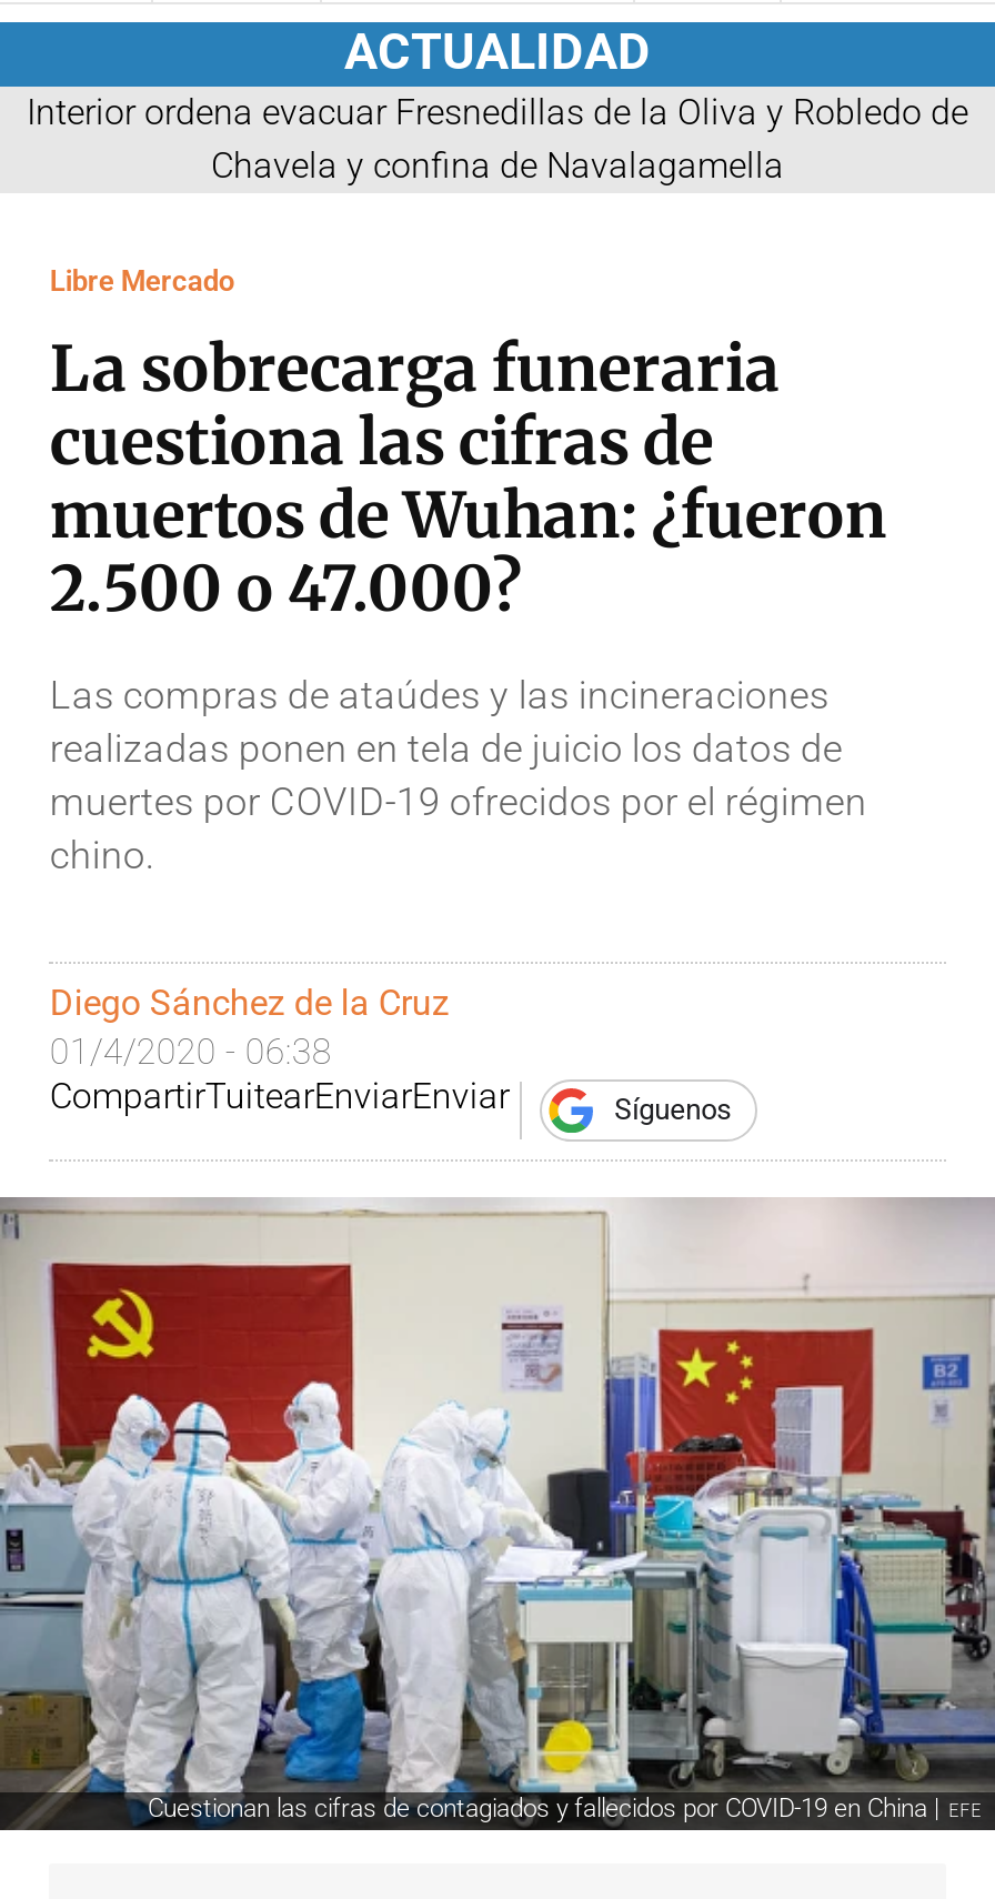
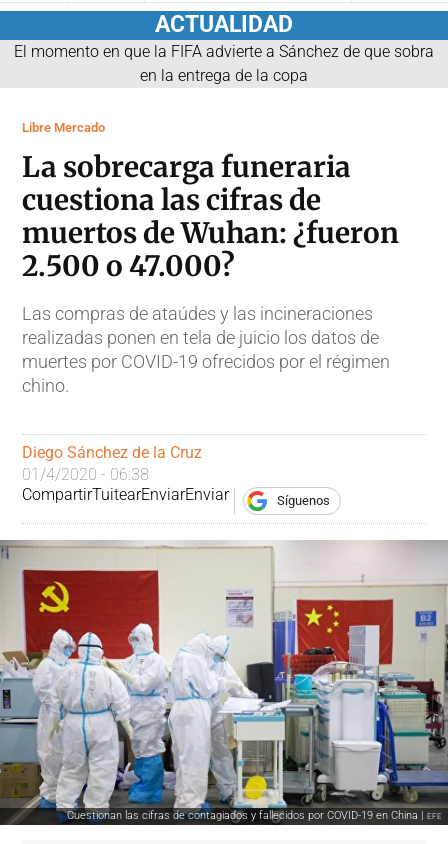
- Interior ordena evacuar Fresnedillas de la Oliva y Robledo de
- Chavela y confina de Navalagamella
+ El momento en que la FIFA advierte a Sánchez de que sobra
+ en la entrega de la copa
